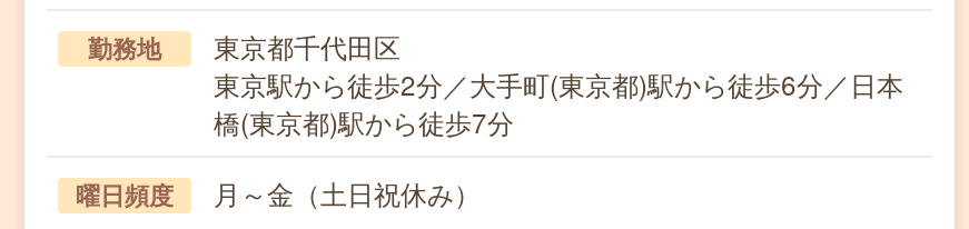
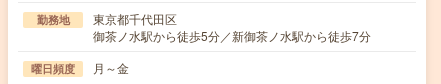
- 東京駅から徒歩2分／大手町(東京都)駅から徒歩6分／日本
- 橋(東京都)駅から徒歩7分
+ 御茶ノ水駅から徒歩5分／新御茶ノ水駅から徒歩7分

- 月～金（土日祝休み）
+ 月～金
